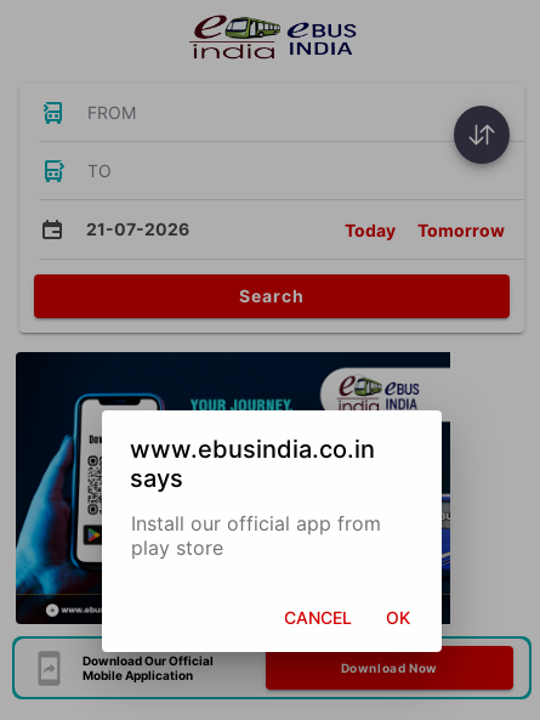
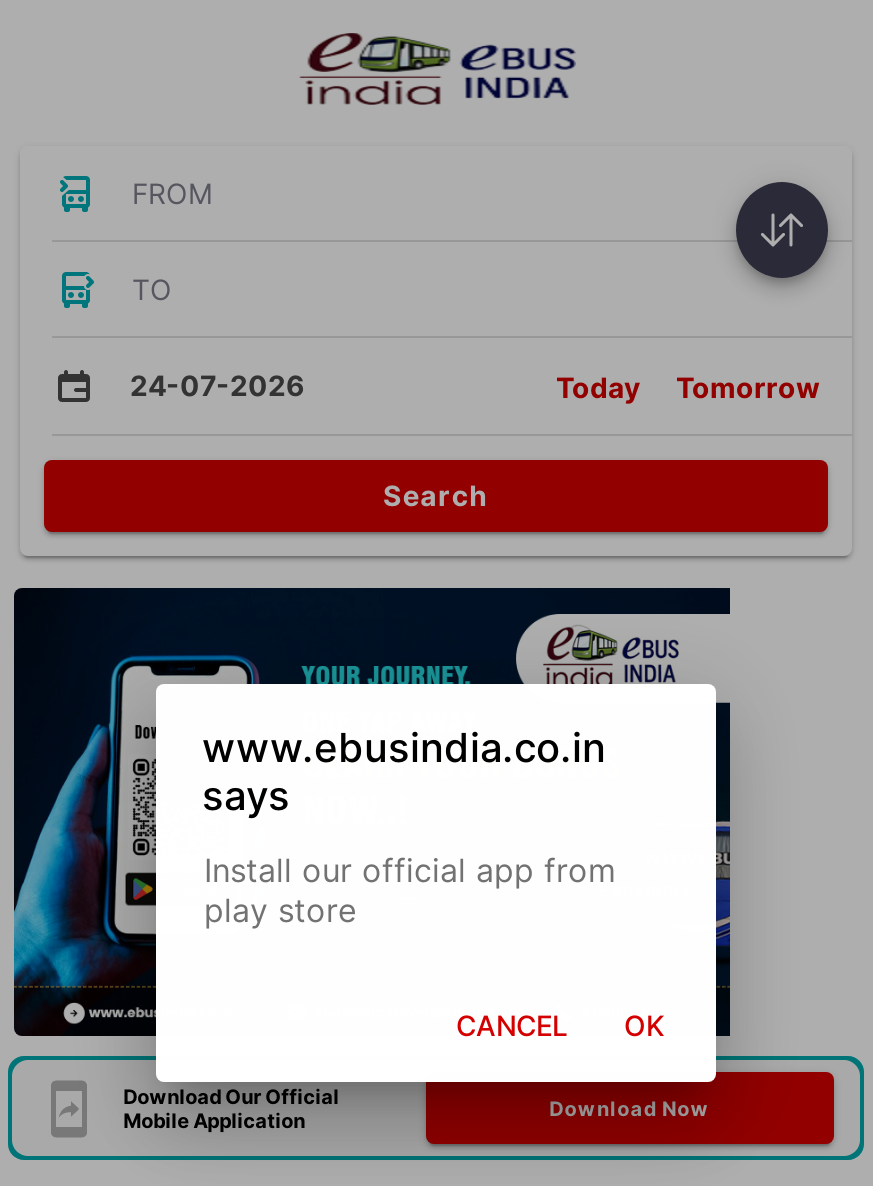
- 21-07-2026
+ 24-07-2026
